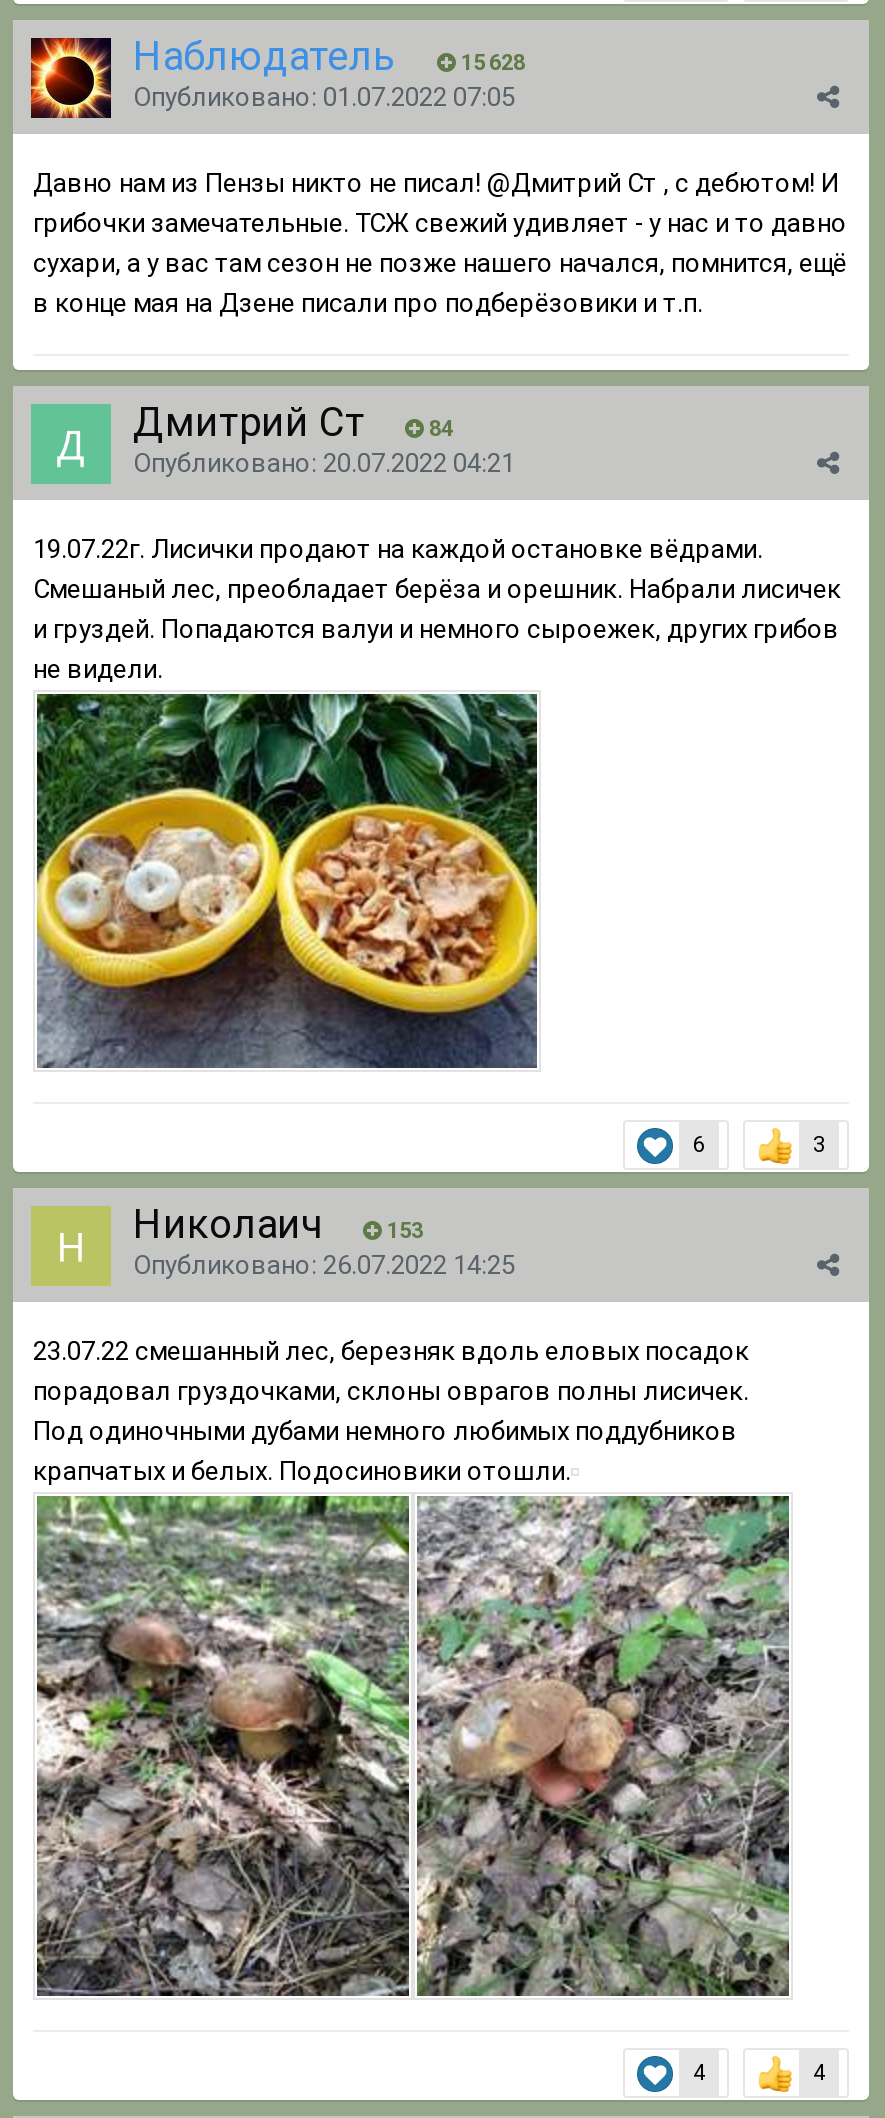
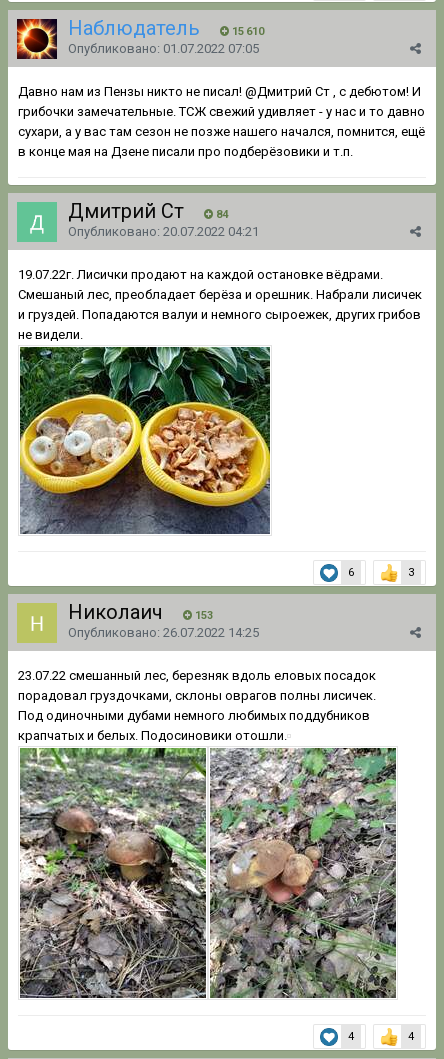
- 15 628
+ 15 610
